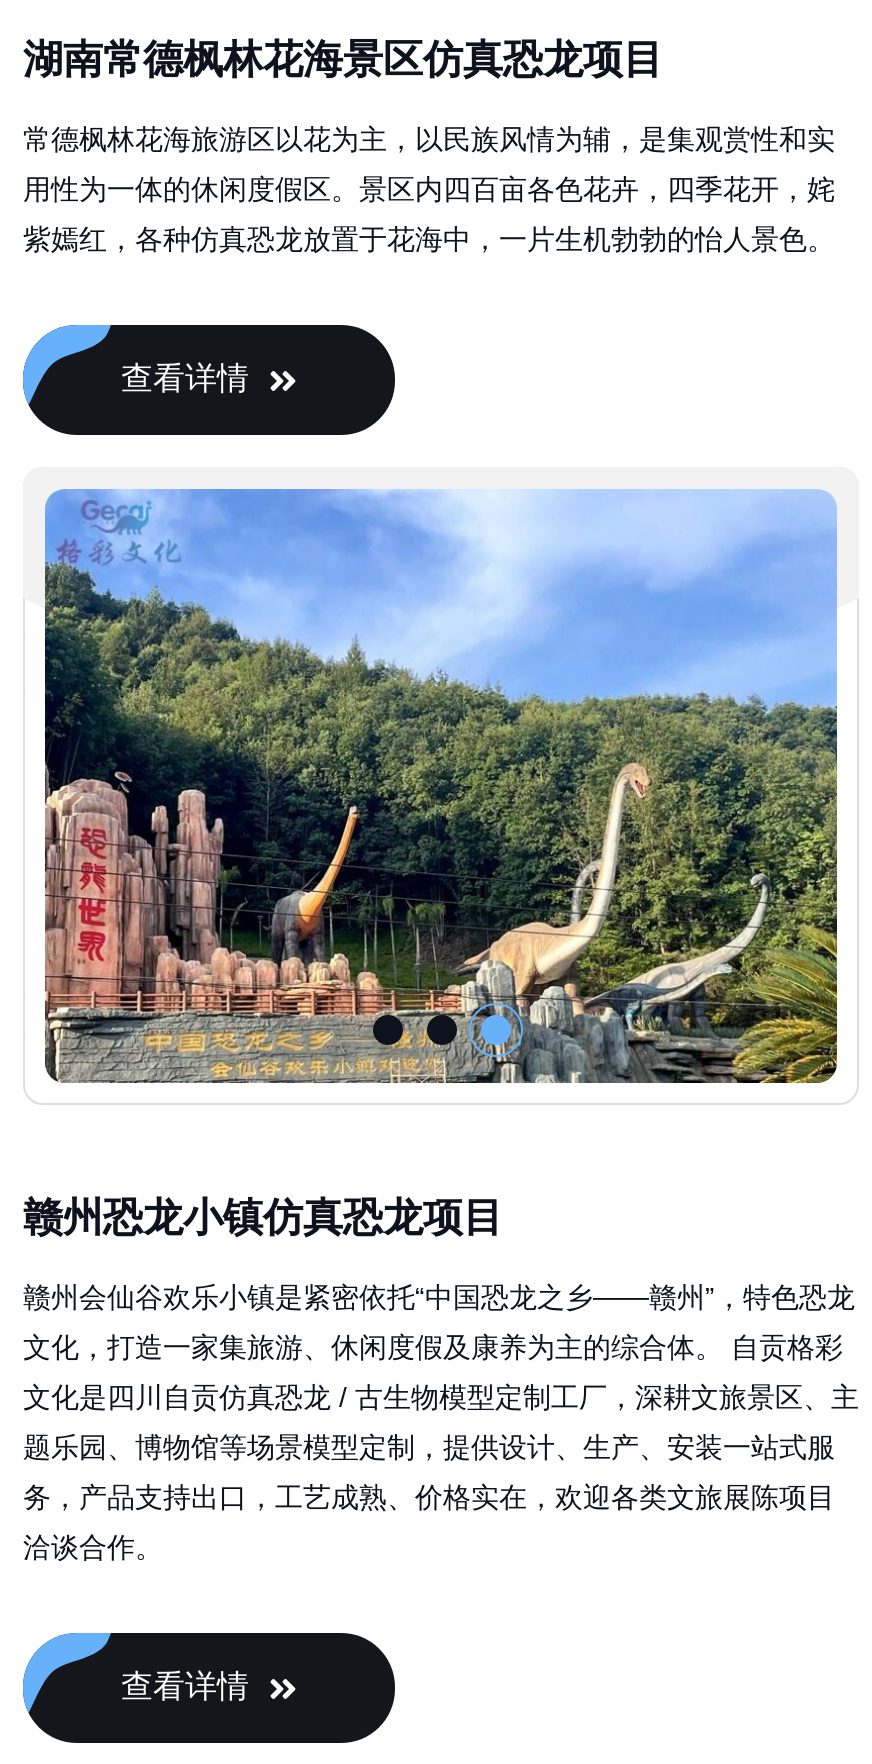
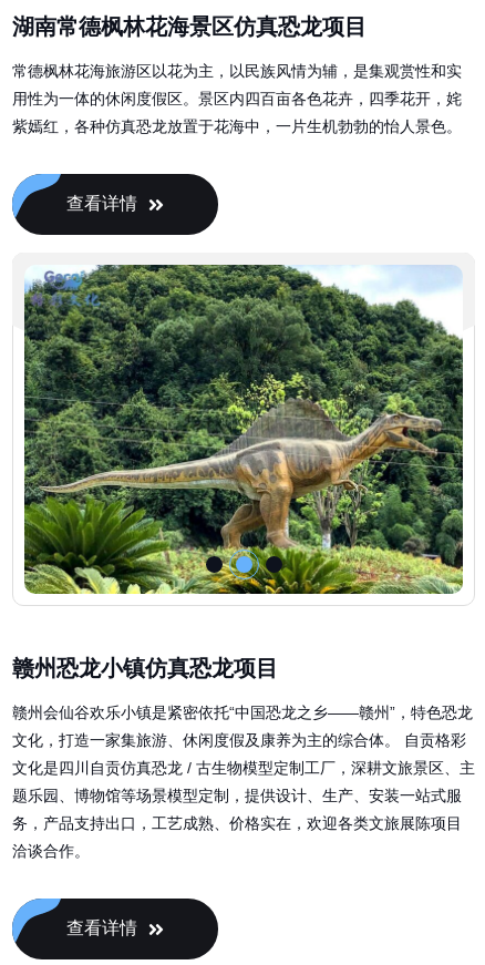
- [image]
+ [image]
